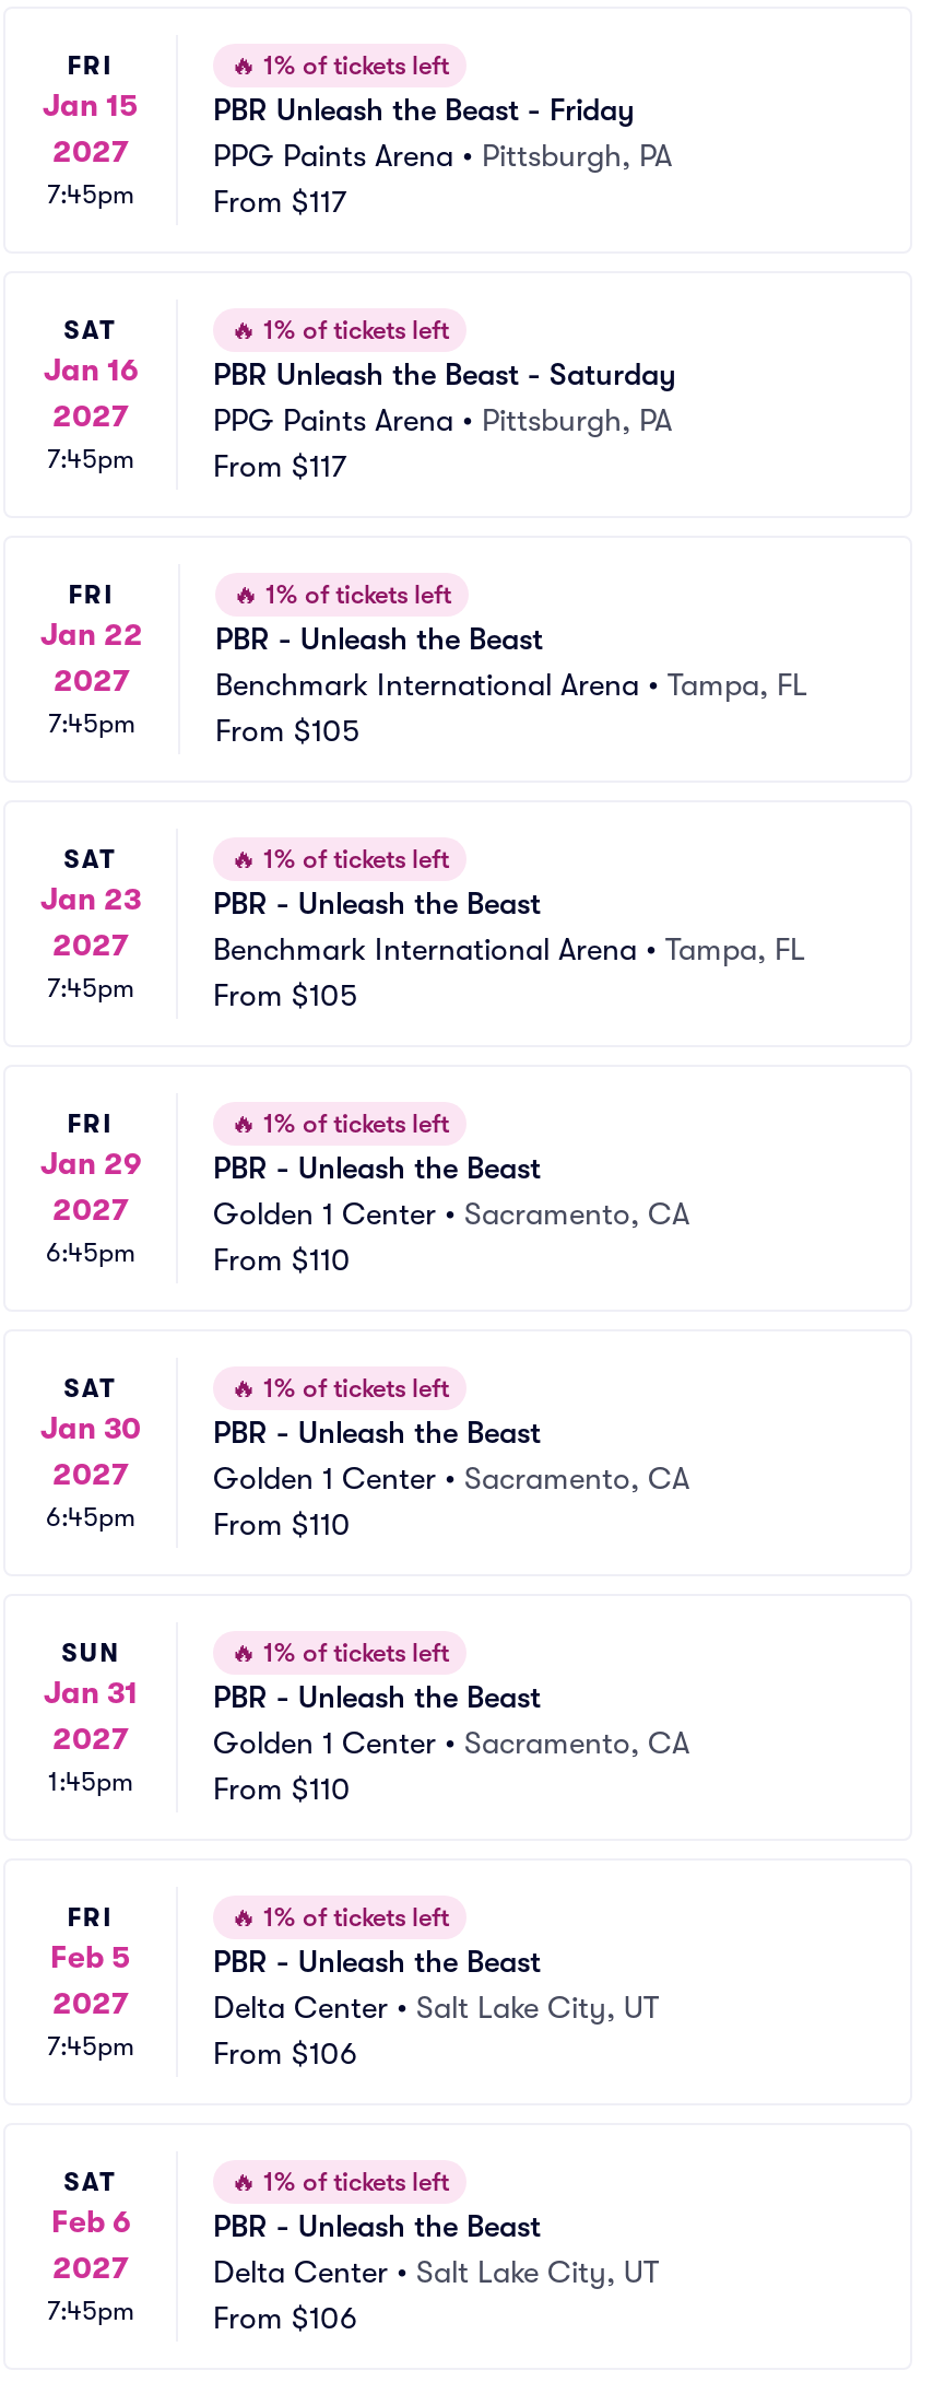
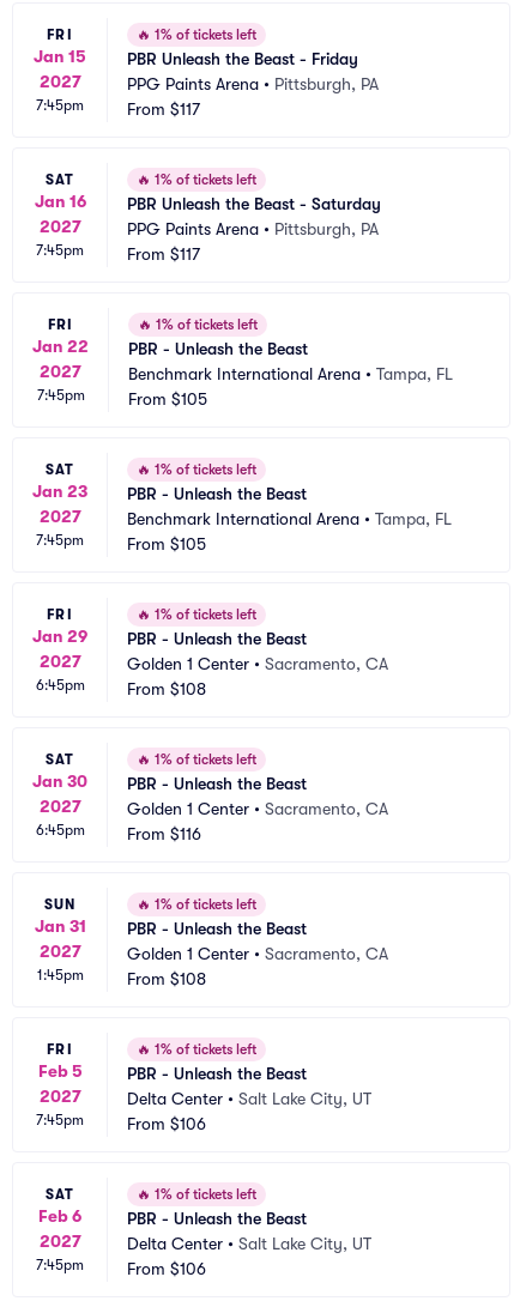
- From $110
+ From $108

- From $110
+ From $116

- From $110
+ From $108
